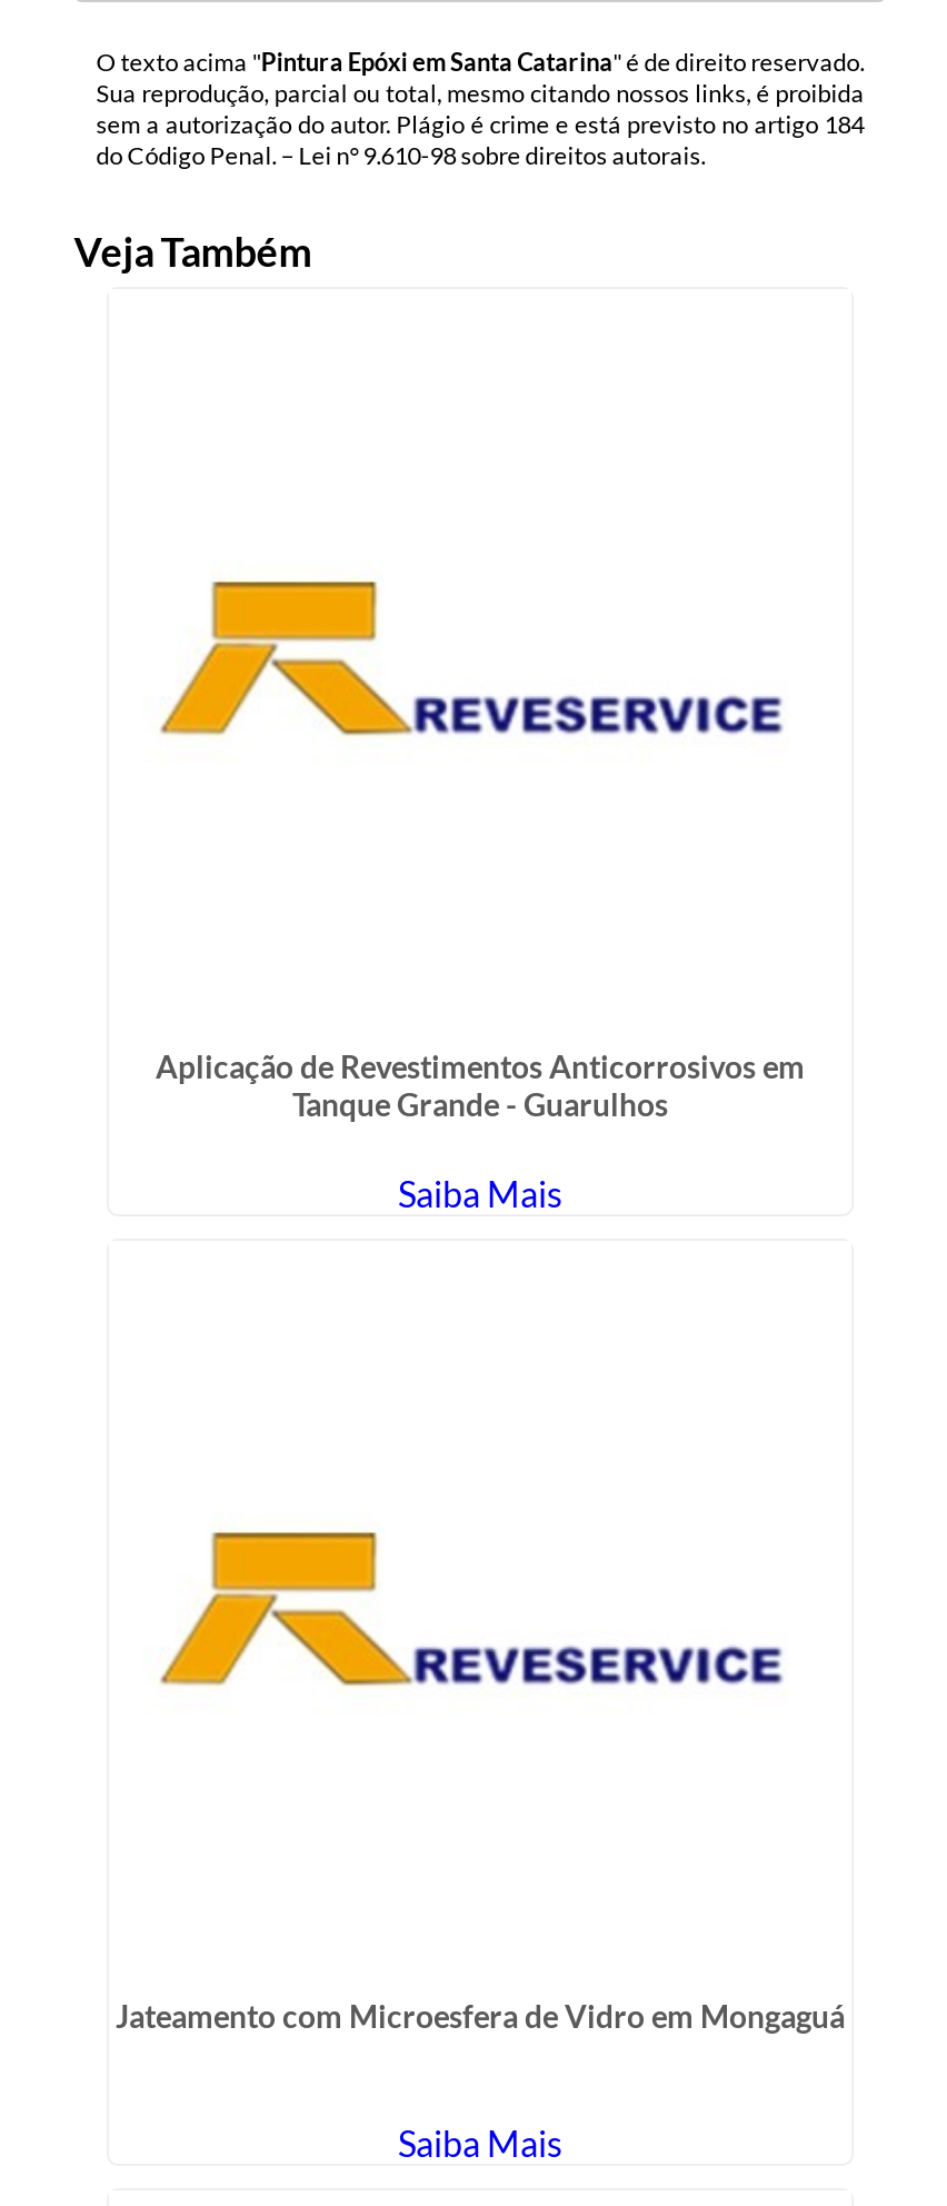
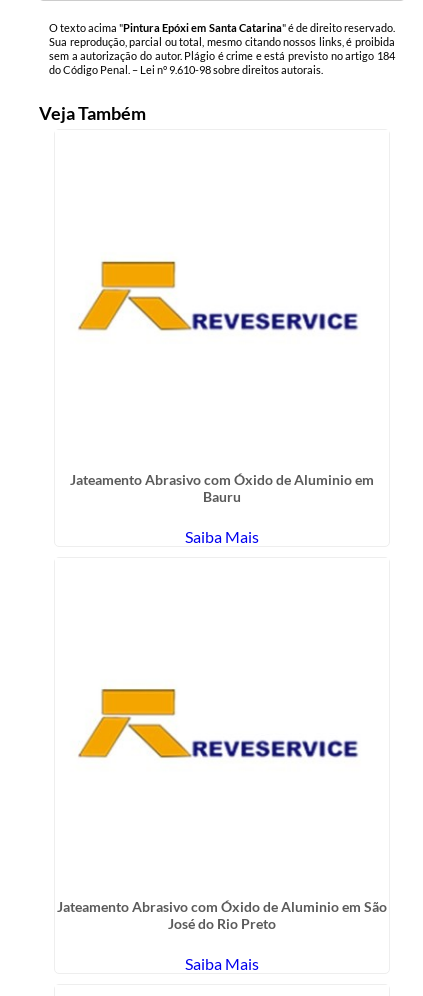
- Aplicação de Revestimentos Anticorrosivos em
- Tanque Grande - Guarulhos
+ Jateamento Abrasivo com Óxido de Aluminio em
+ Bauru

- Jateamento com Microesfera de Vidro em Mongaguá
+ Jateamento Abrasivo com Óxido de Aluminio em São
+ José do Rio Preto
